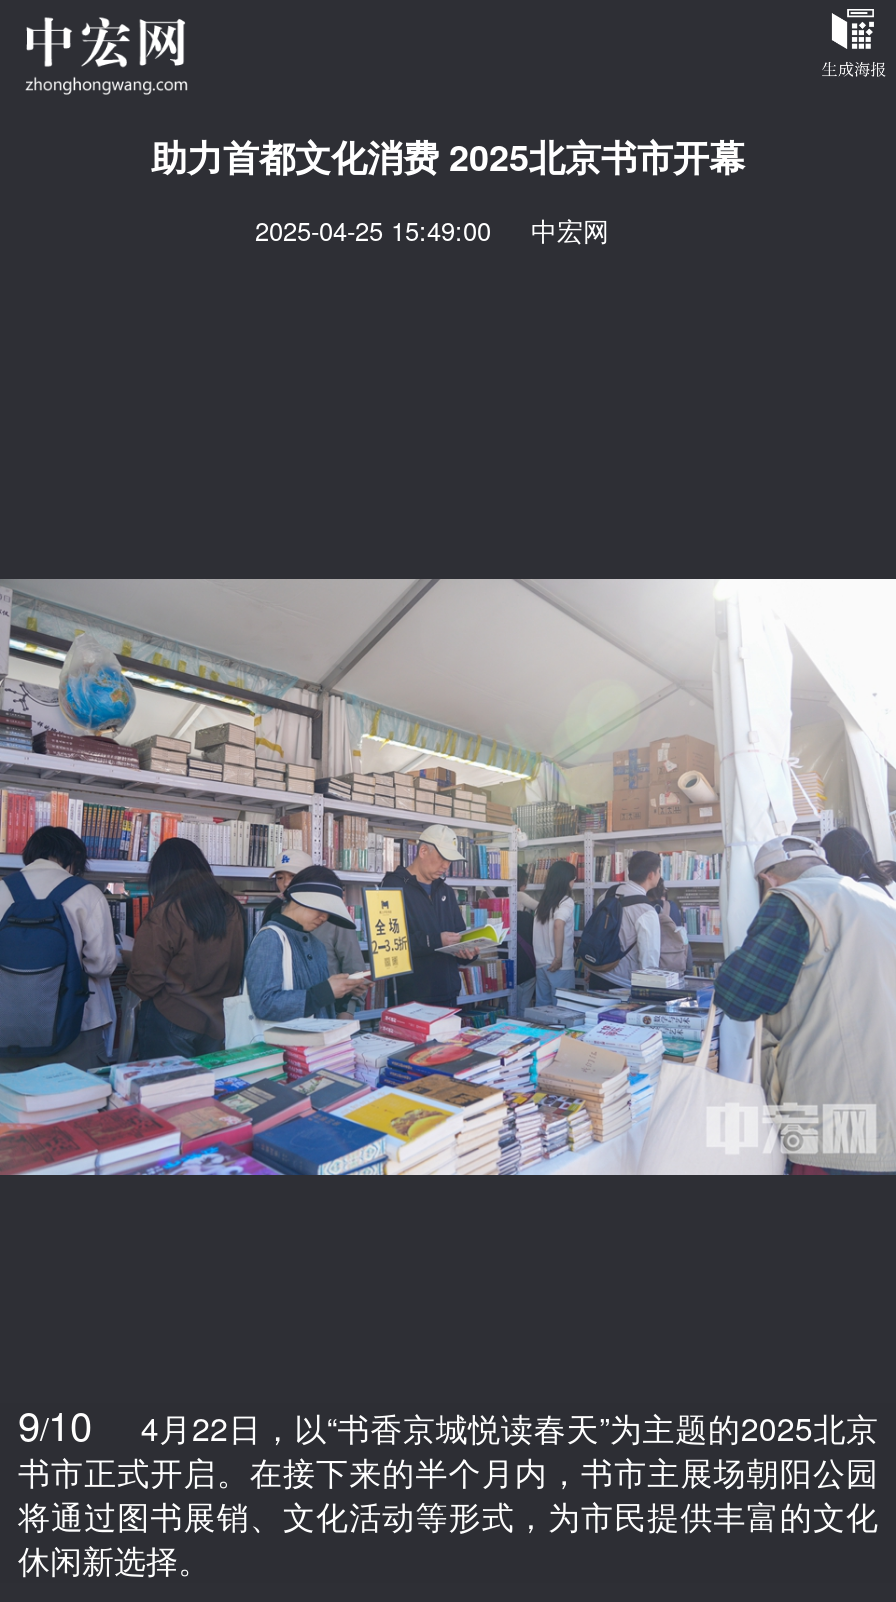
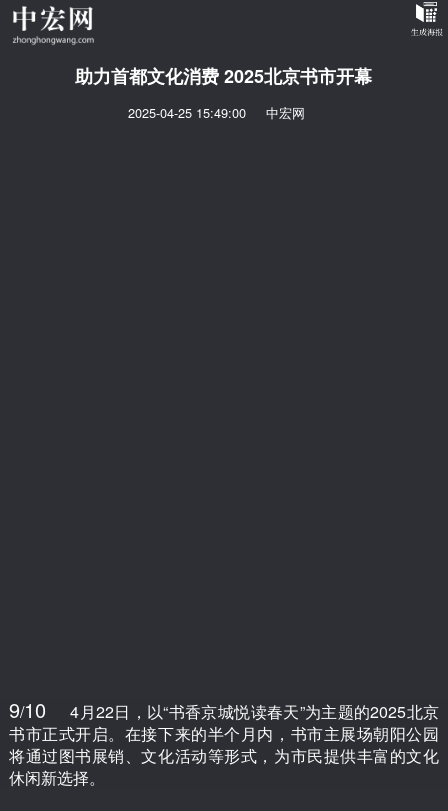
- [image]
